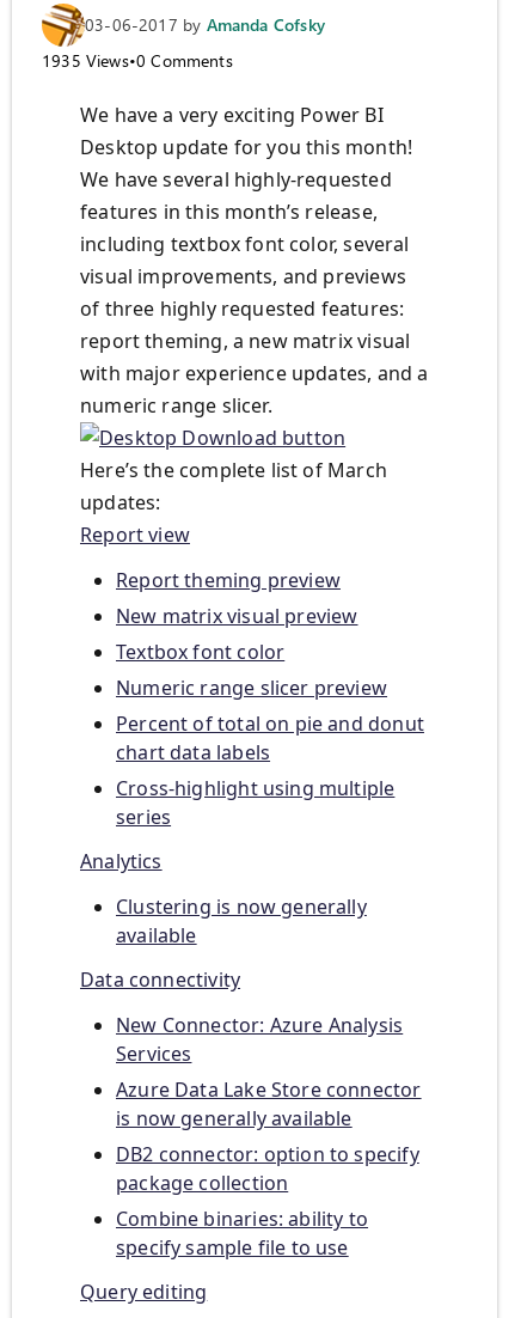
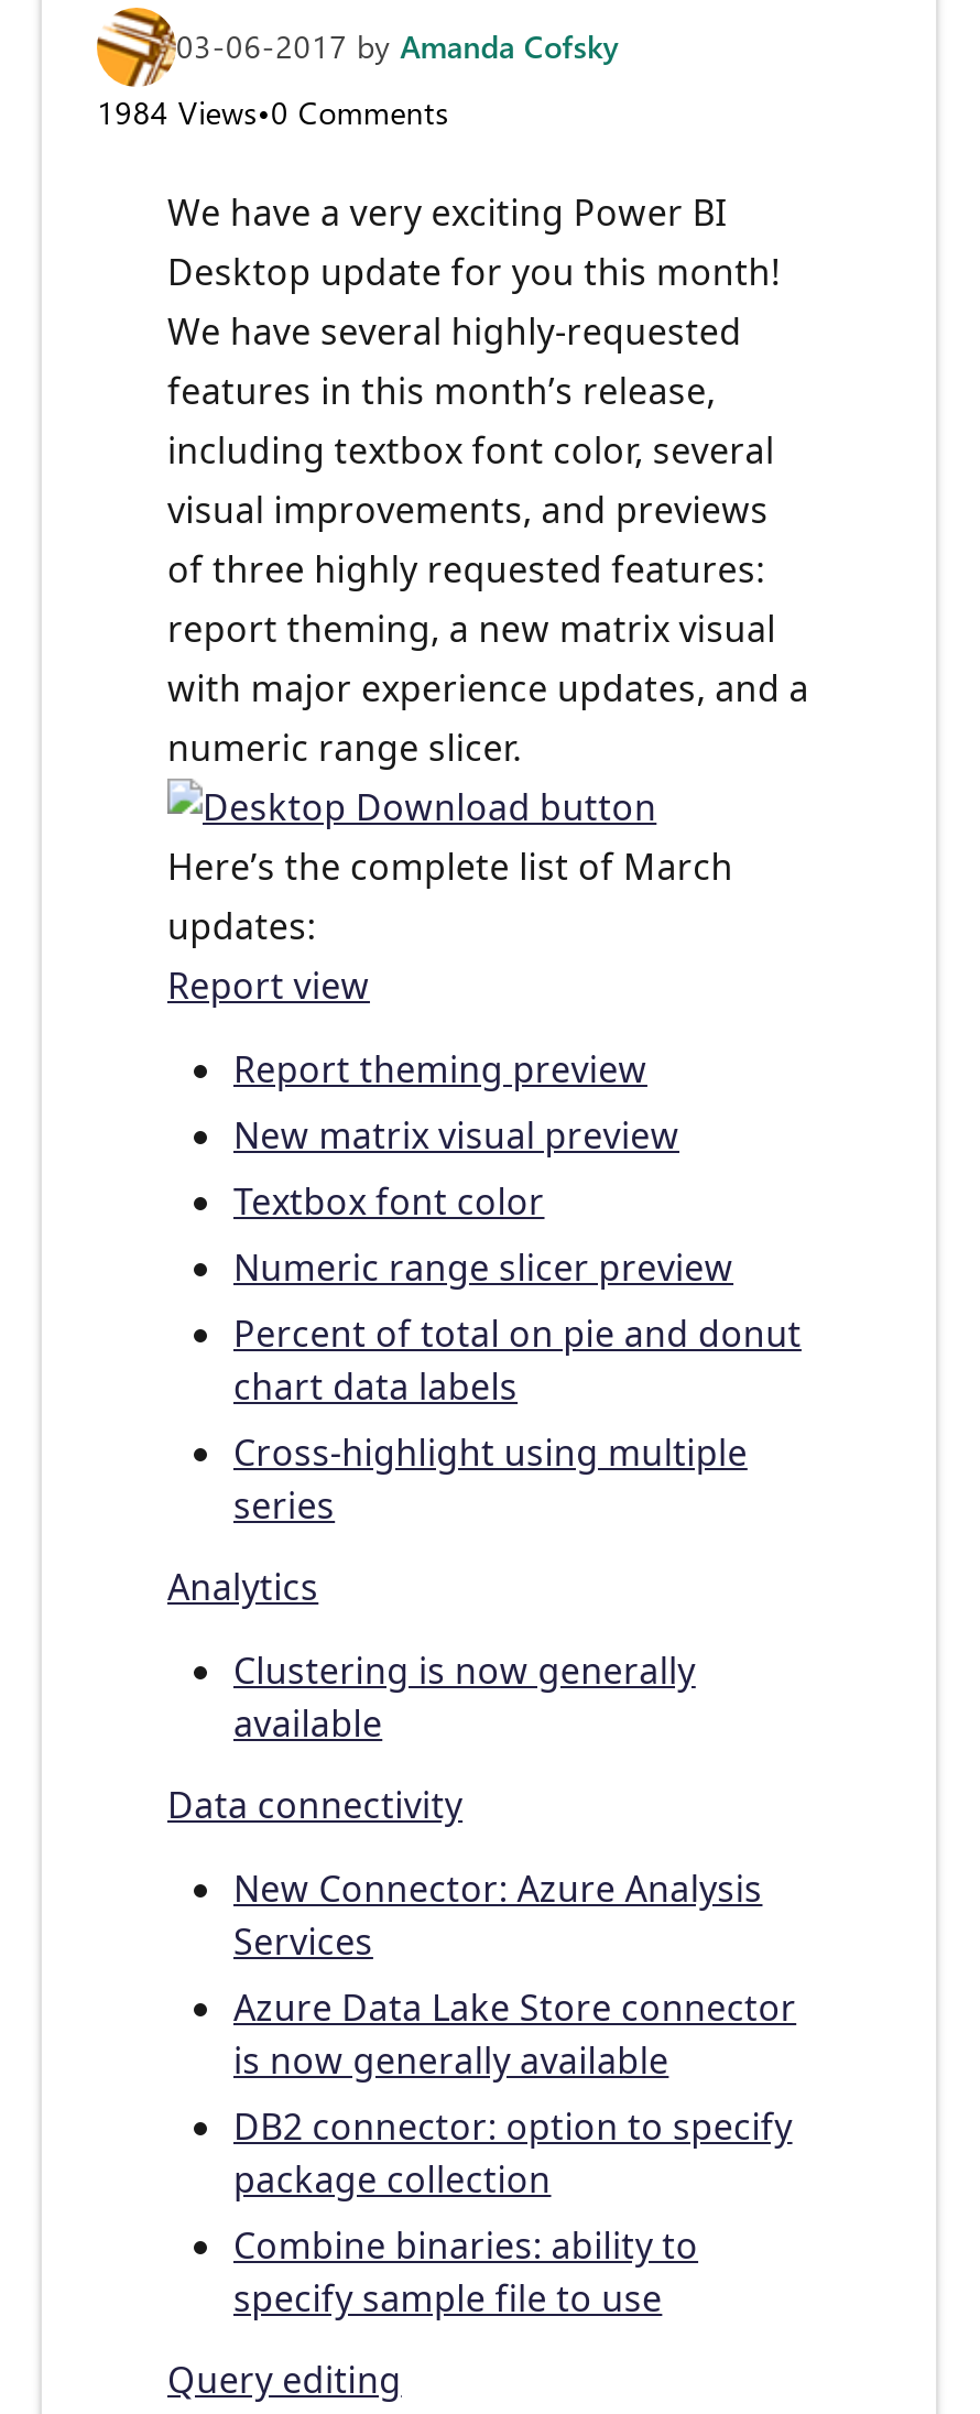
- 1935 Views•0 Comments
+ 1984 Views•0 Comments
